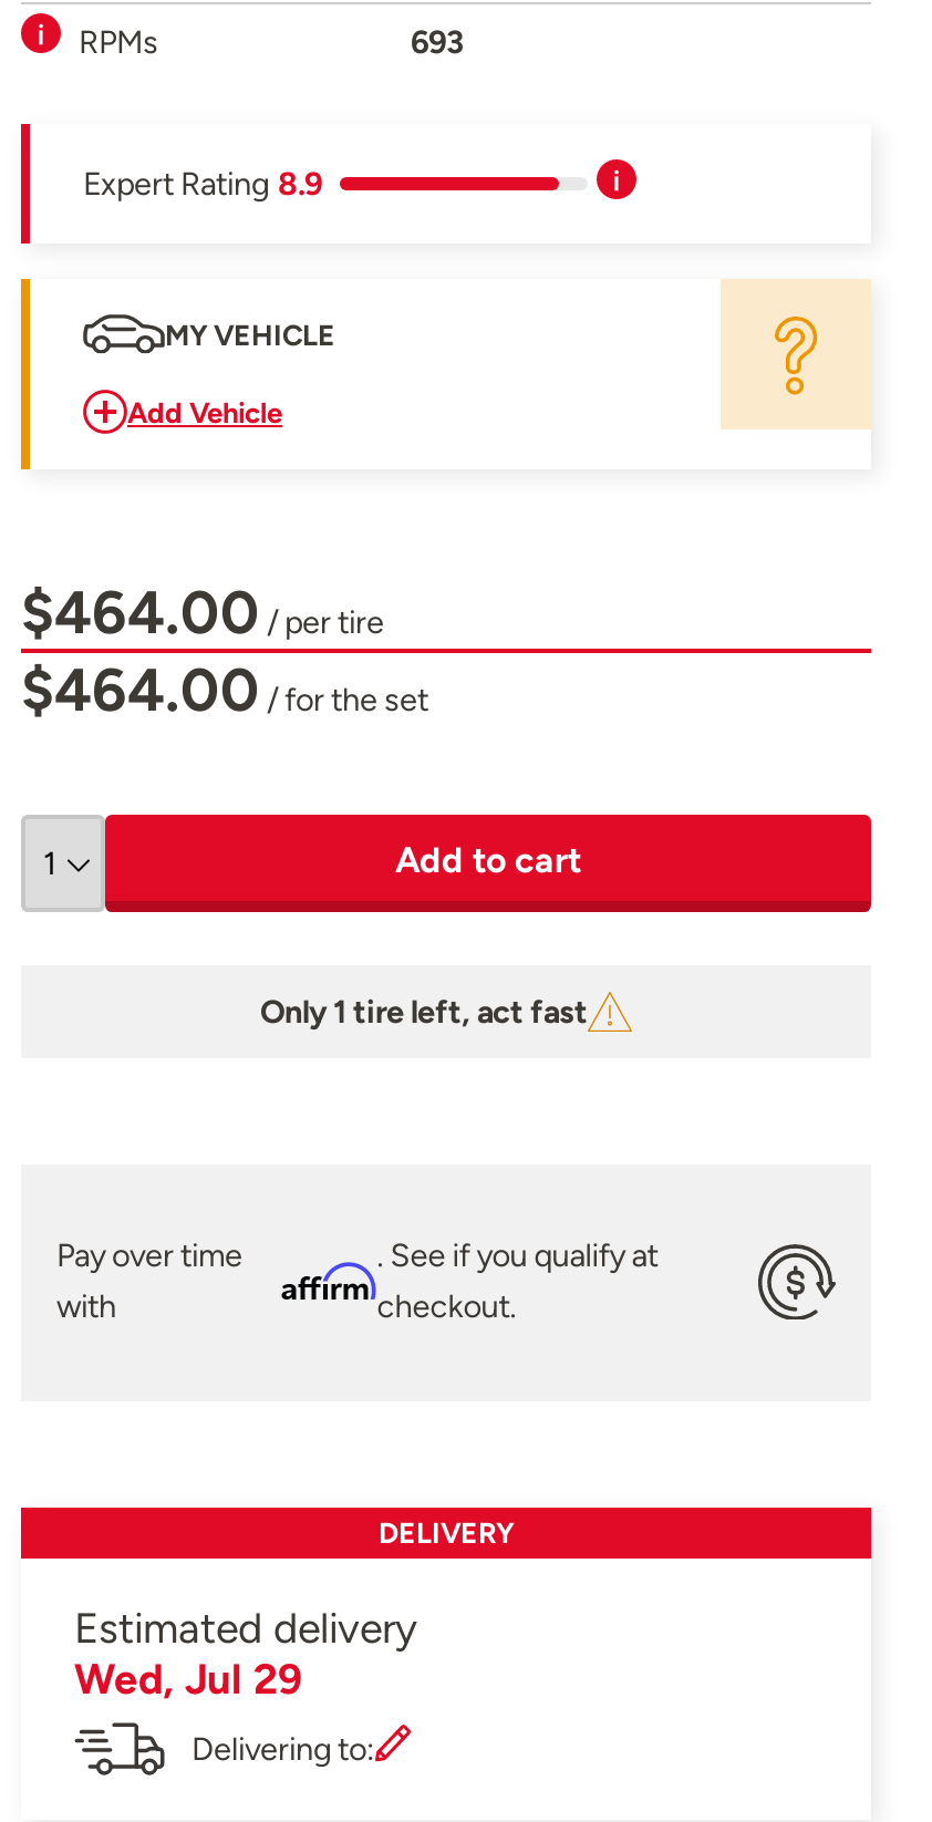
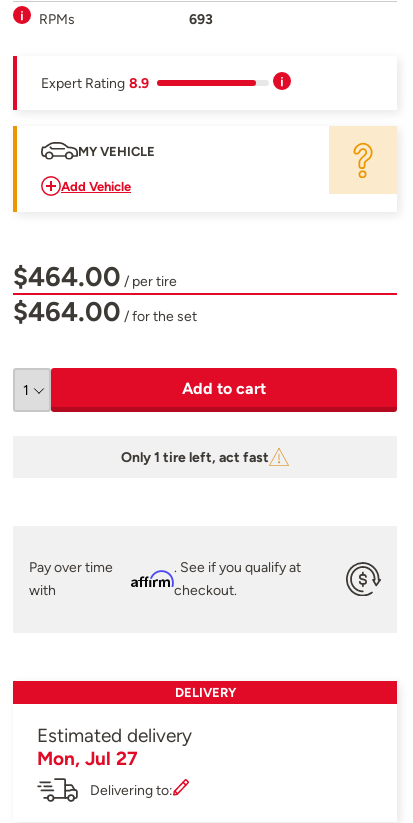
- Wed, Jul 29
+ Mon, Jul 27
